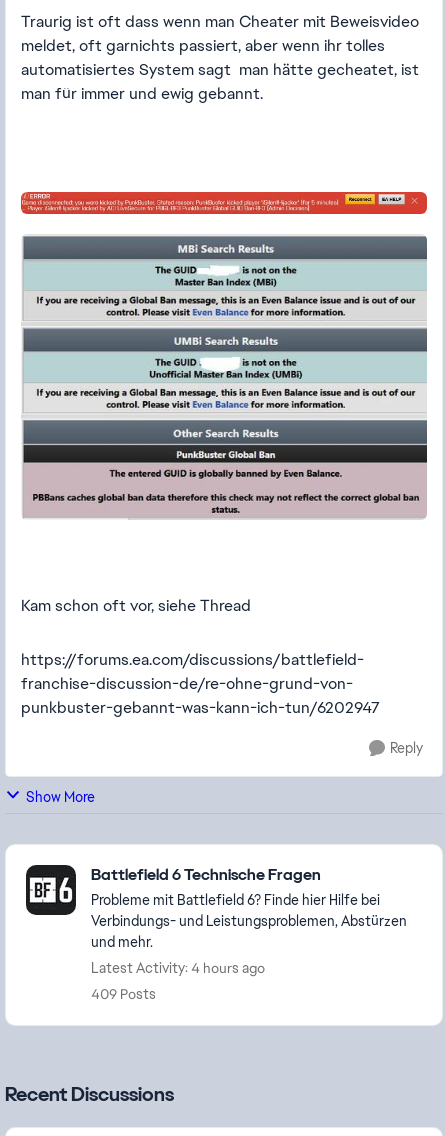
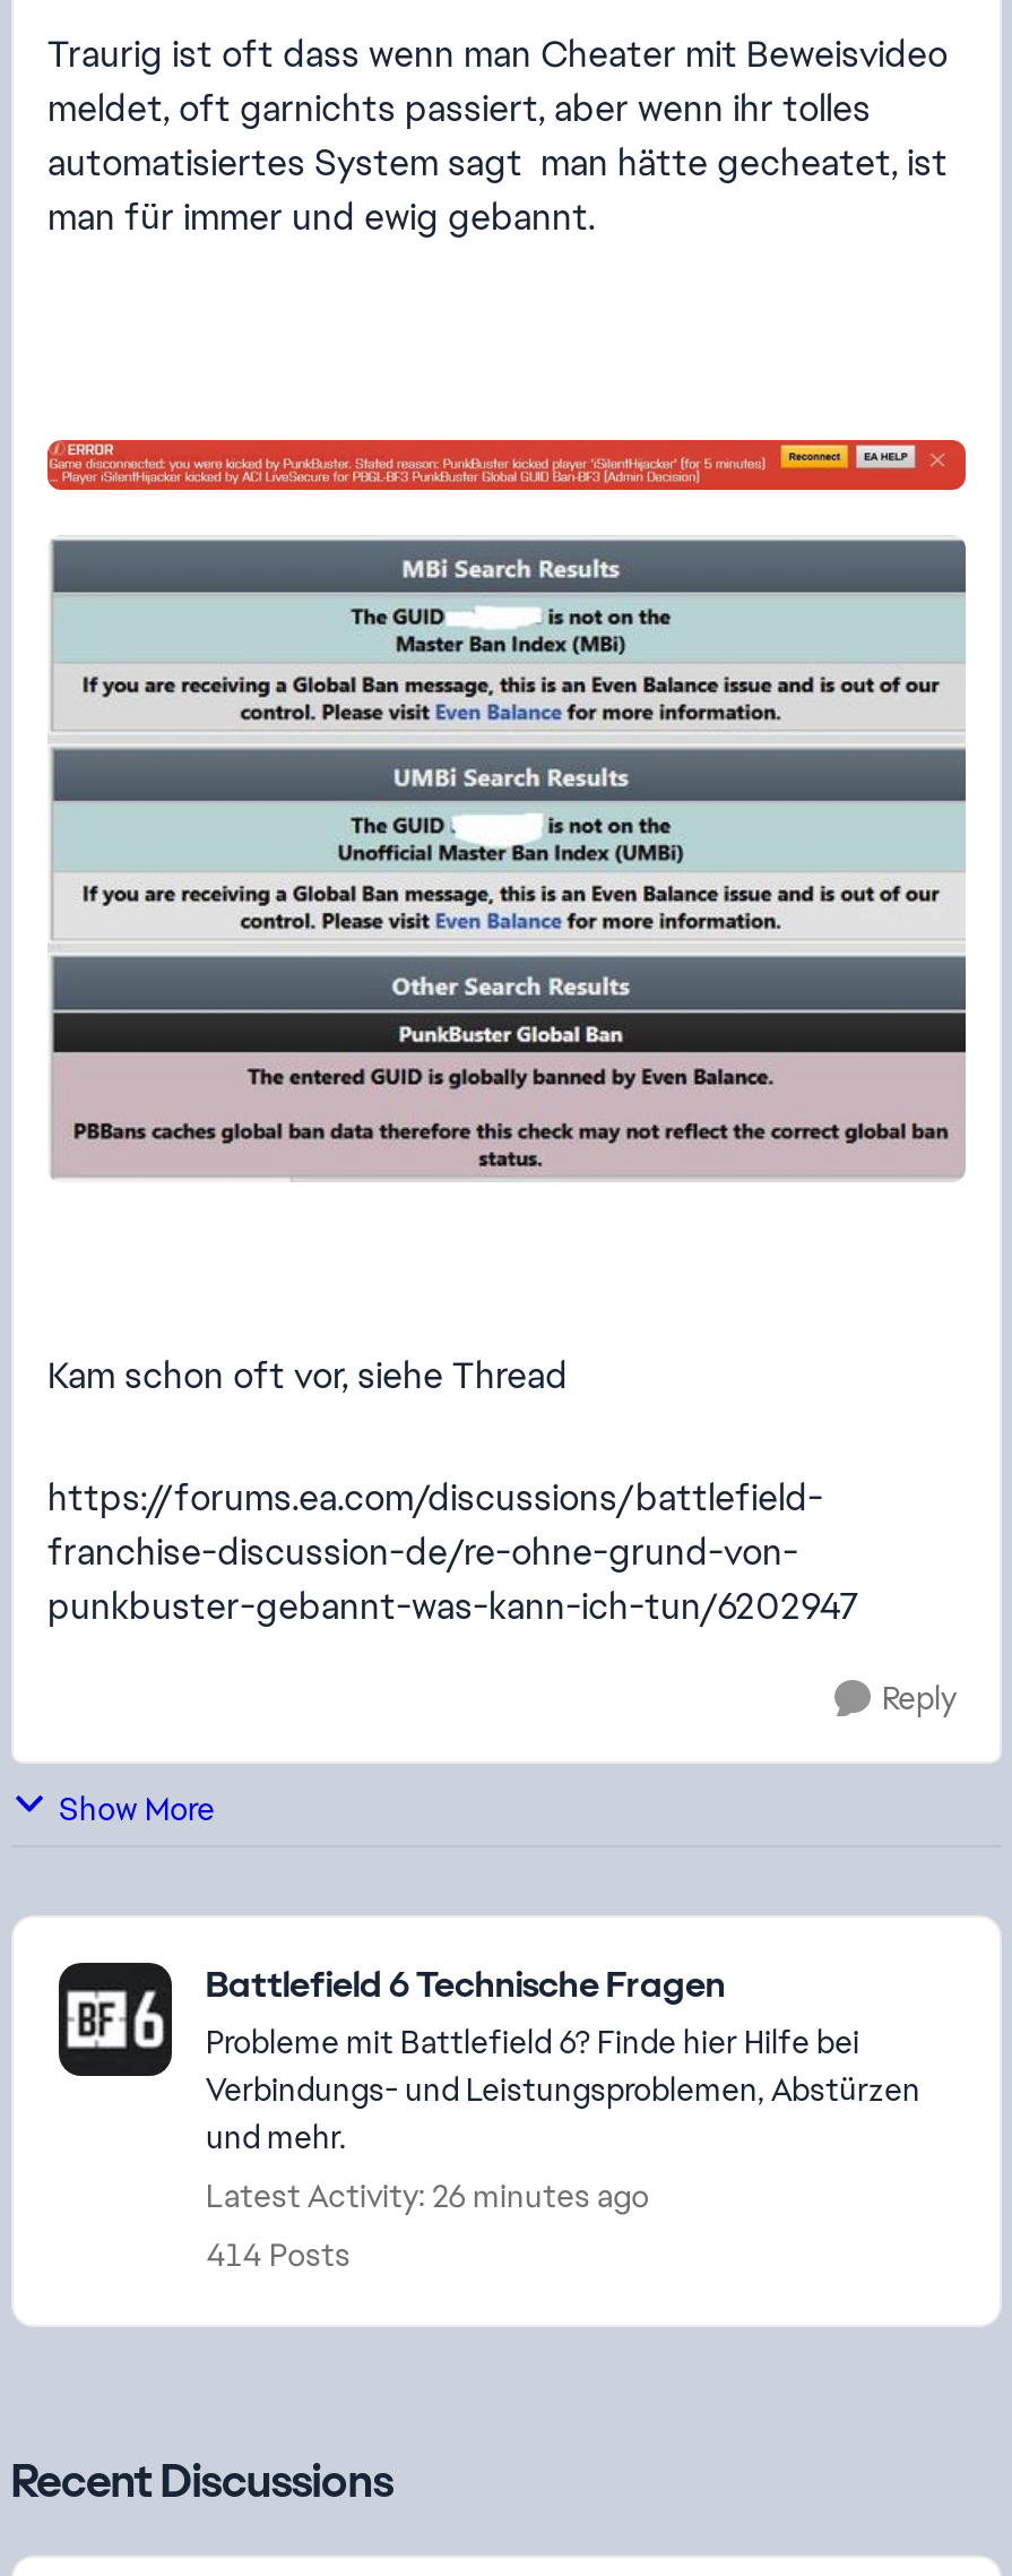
- Latest Activity: 4 hours ago
+ Latest Activity: 26 minutes ago

- 409 Posts
+ 414 Posts
